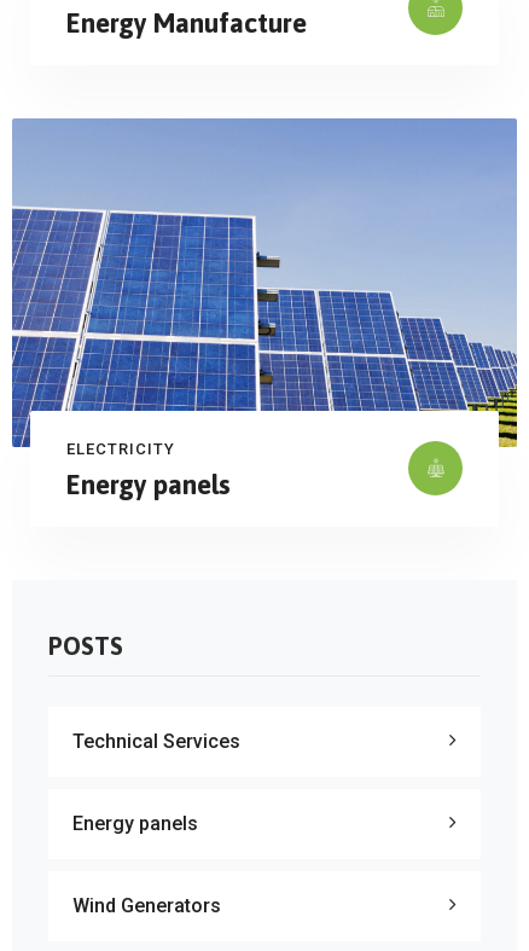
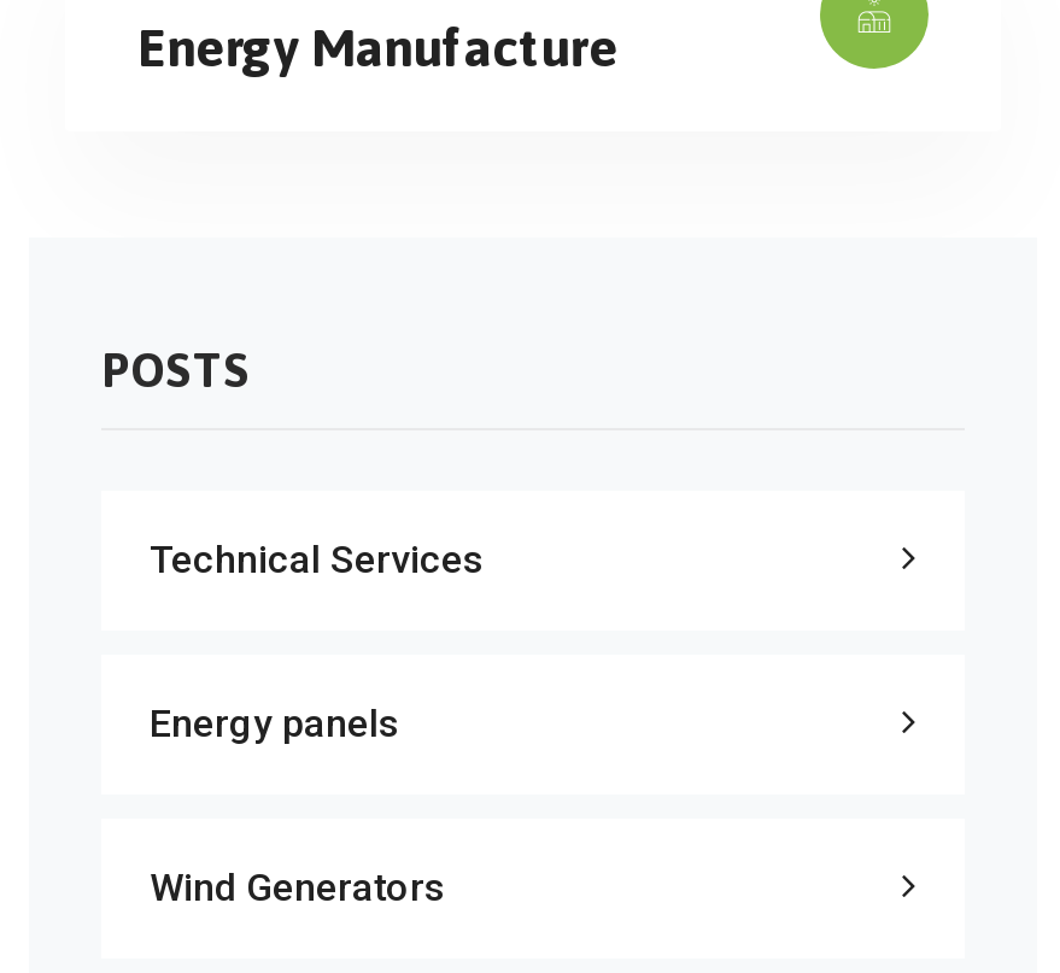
- [image]
- ELECTRICITY
- Energy panels
